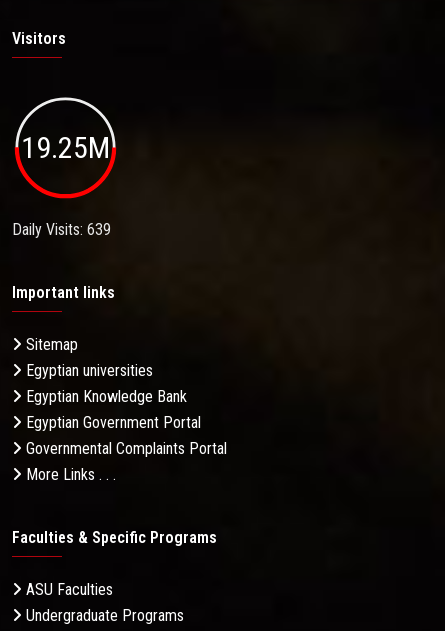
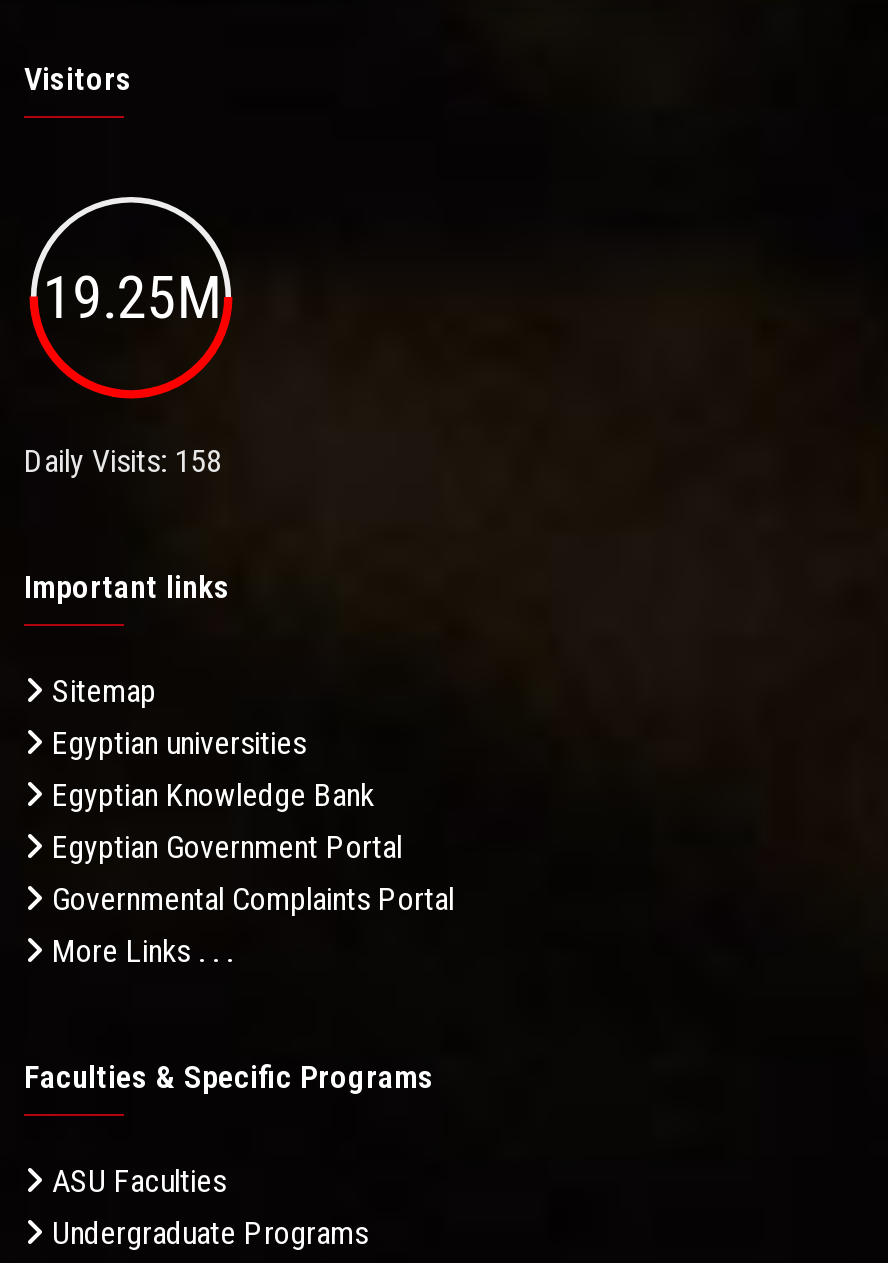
- Daily Visits: 639
+ Daily Visits: 158
